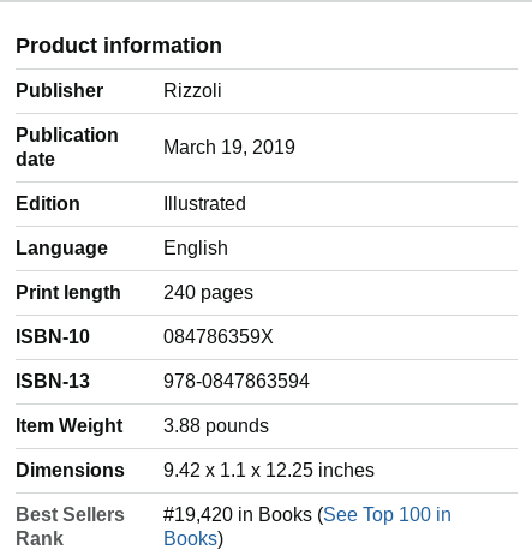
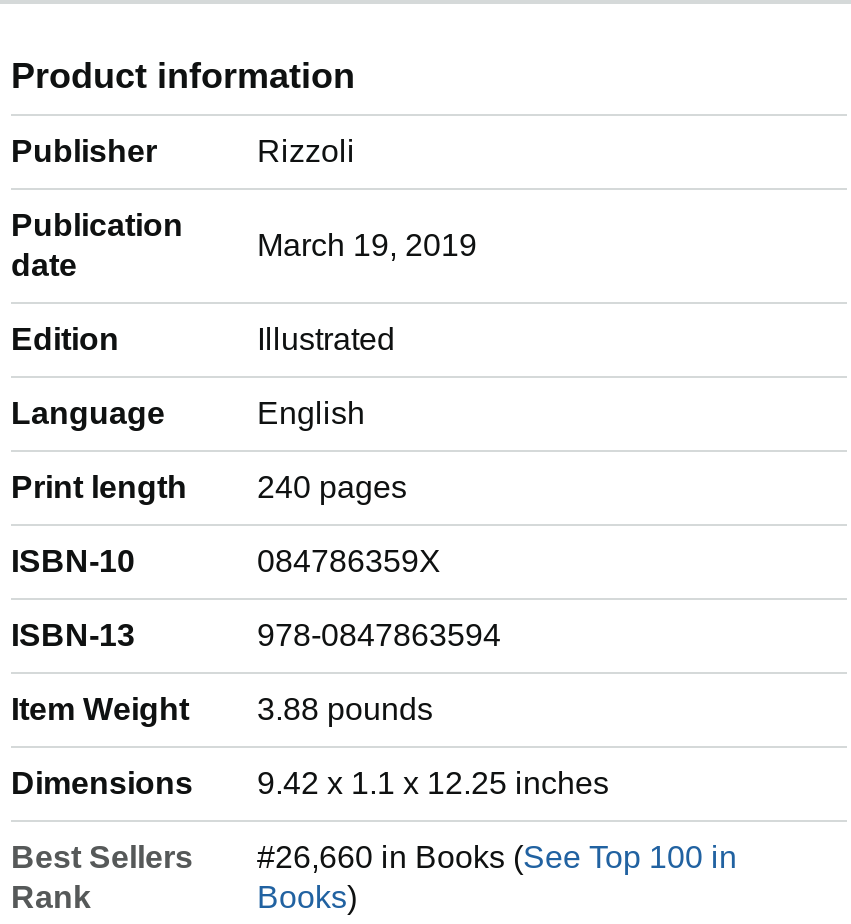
- #19,420 in Books (See Top 100 in
+ #26,660 in Books (See Top 100 in
